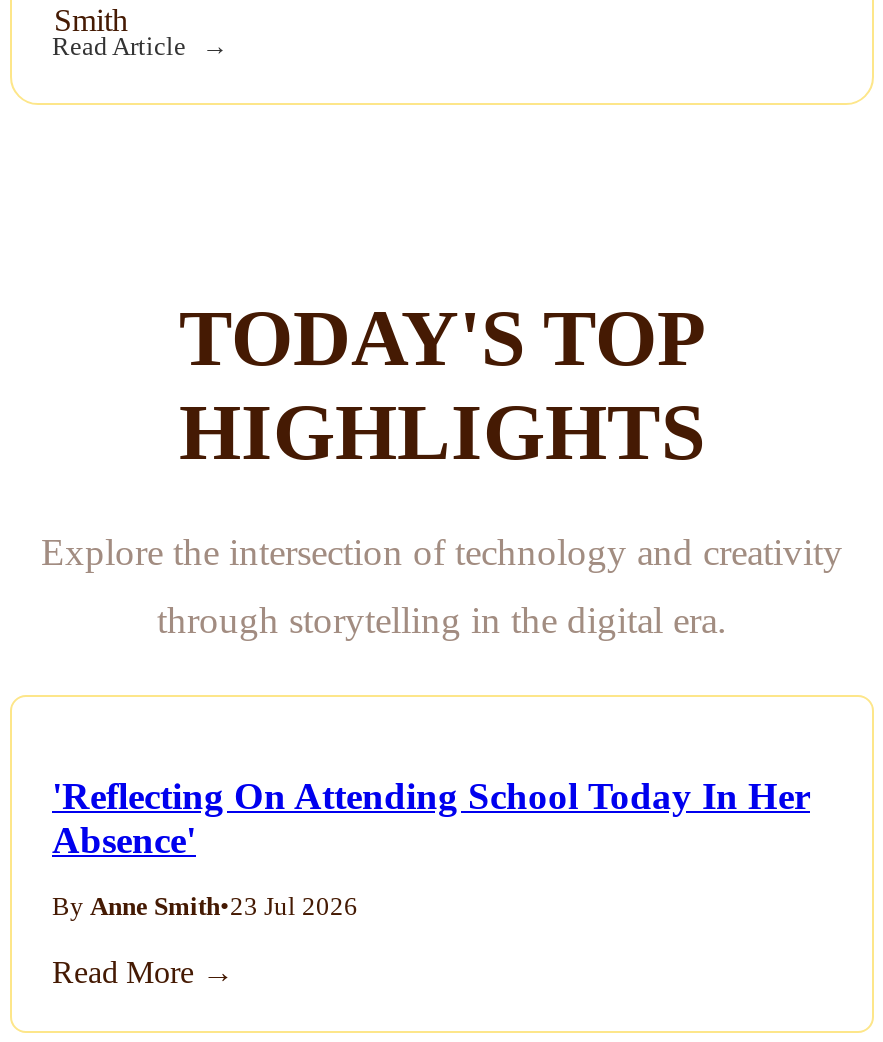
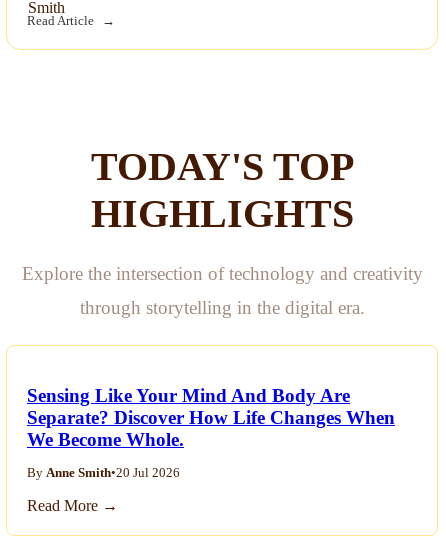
- 'Reflecting On Attending School Today In Her
- Absence'
+ Sensing Like Your Mind And Body Are
+ Separate? Discover How Life Changes When
+ We Become Whole.

- By Anne Smith•23 Jul 2026
+ By Anne Smith•20 Jul 2026
